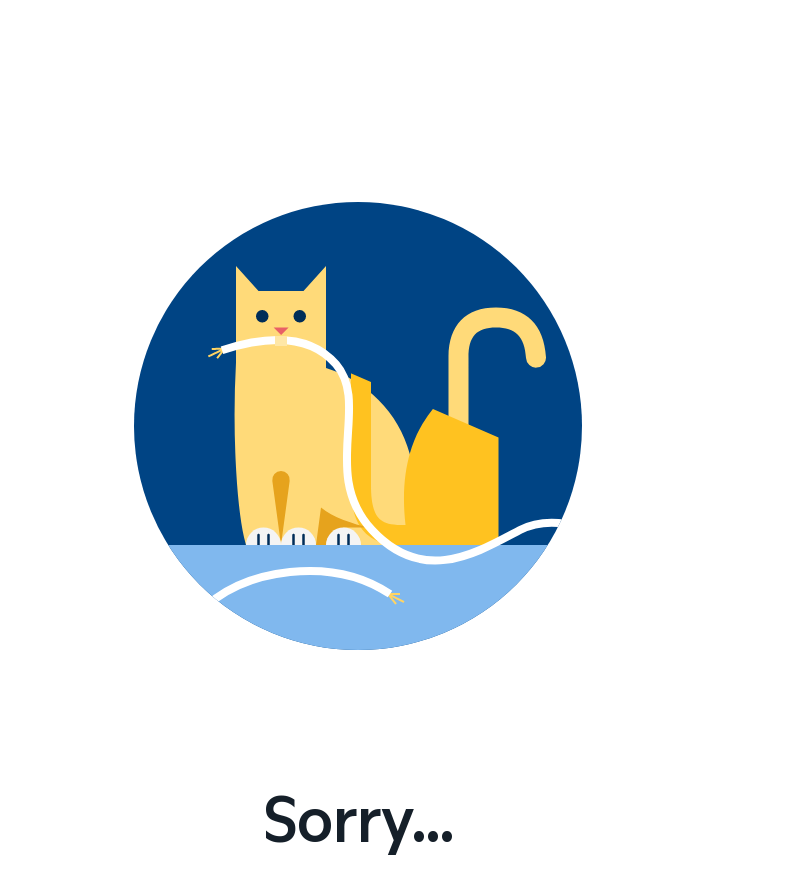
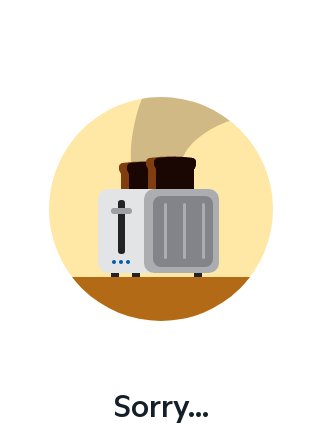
- [image]
+ [image]
